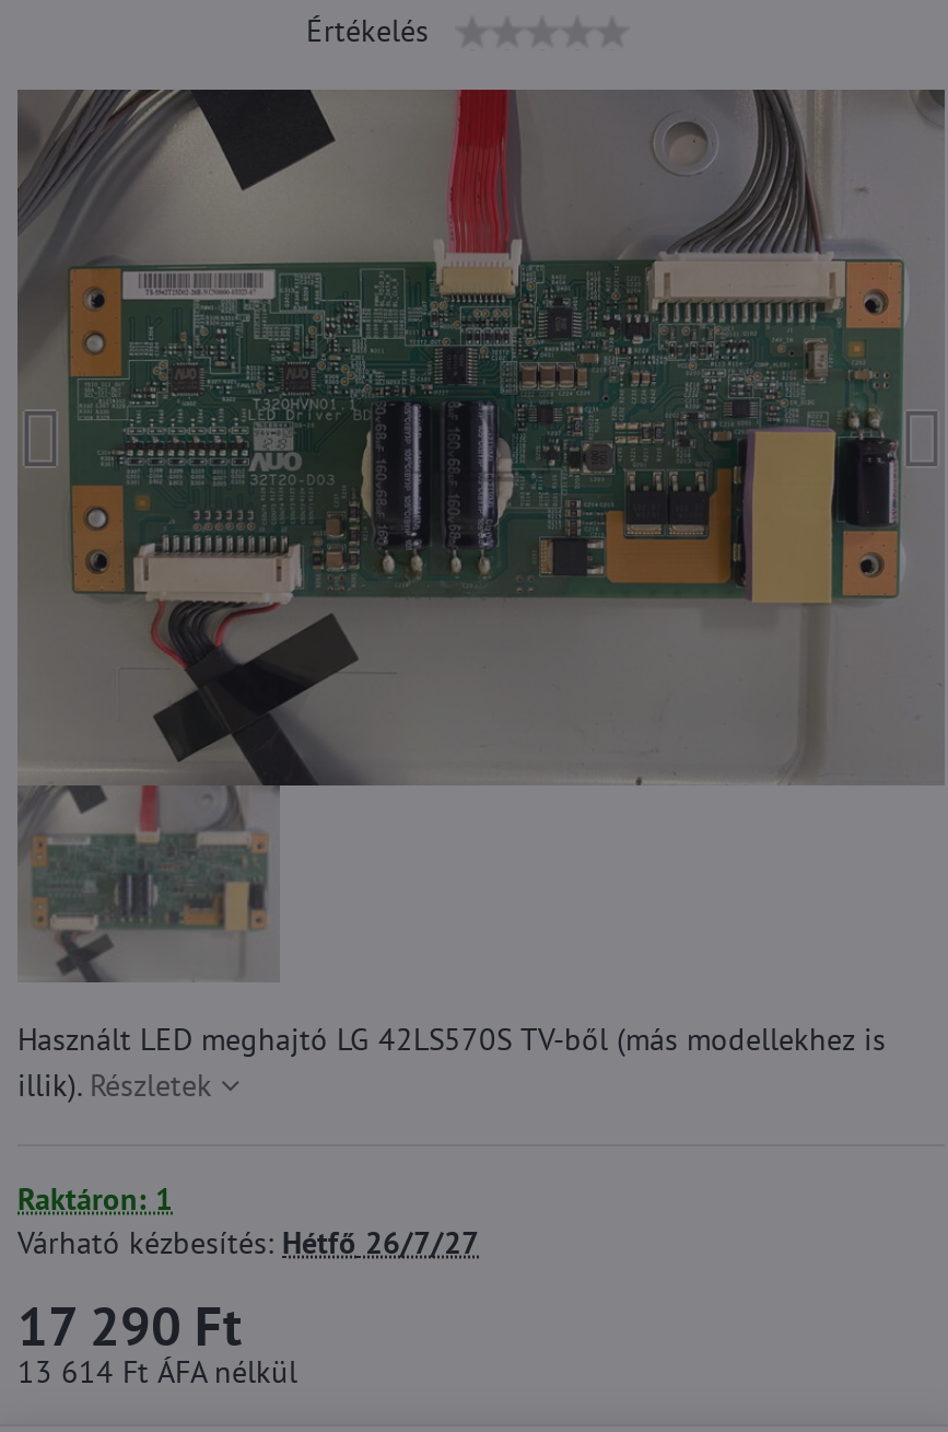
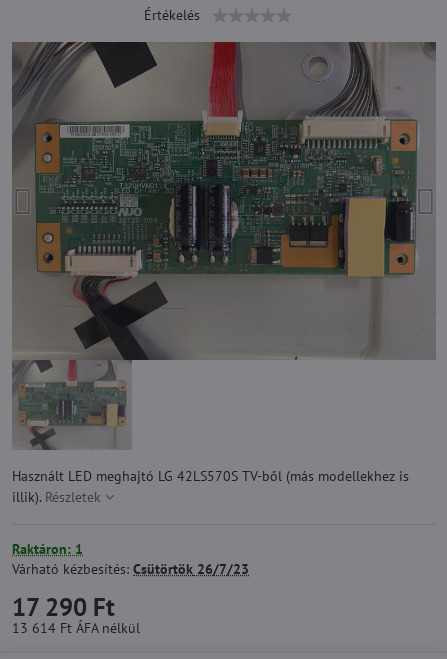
- Várható kézbesítés: Hétfő 26/7/27
+ Várható kézbesítés: Csütörtök 26/7/23
